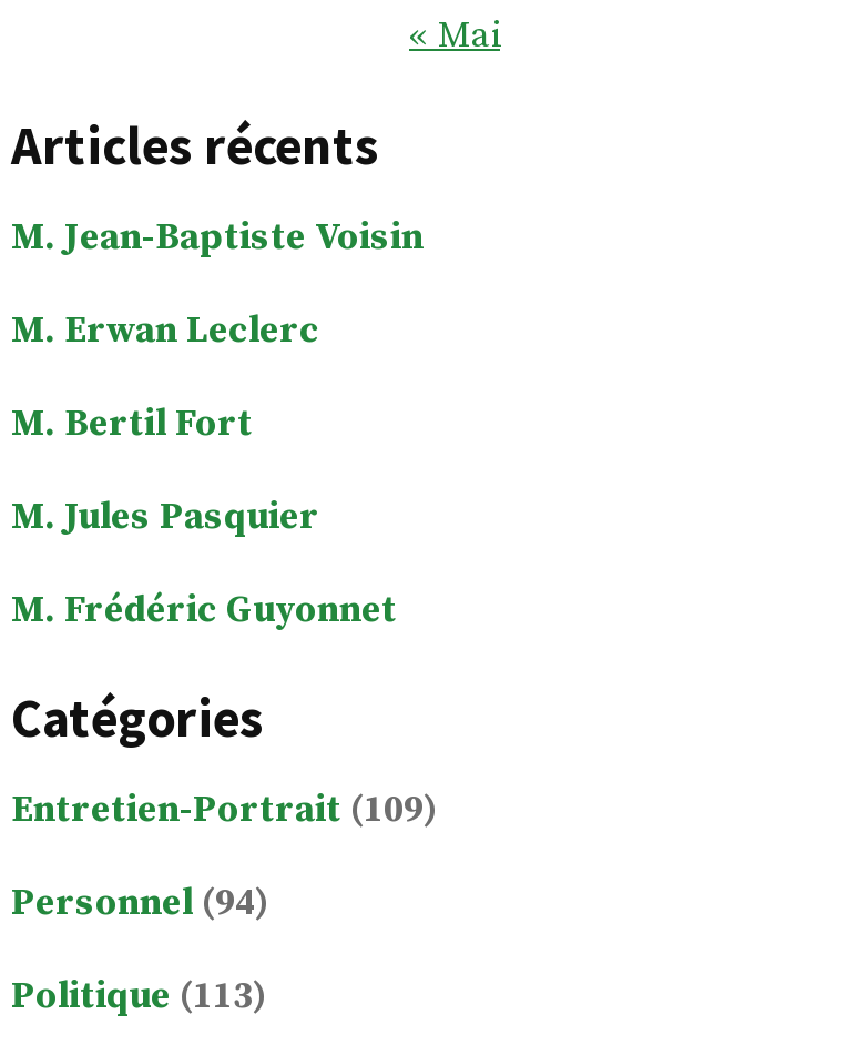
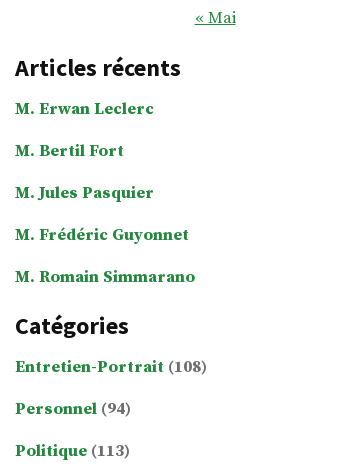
- M. Jean-Baptiste Voisin

moved up: M. Erwan Leclerc | M. Bertil Fort | M. Jules Pasquier | M. Frédéric Guyonnet

+ M. Romain Simmarano

- Entretien-Portrait (109)
+ Entretien-Portrait (108)
